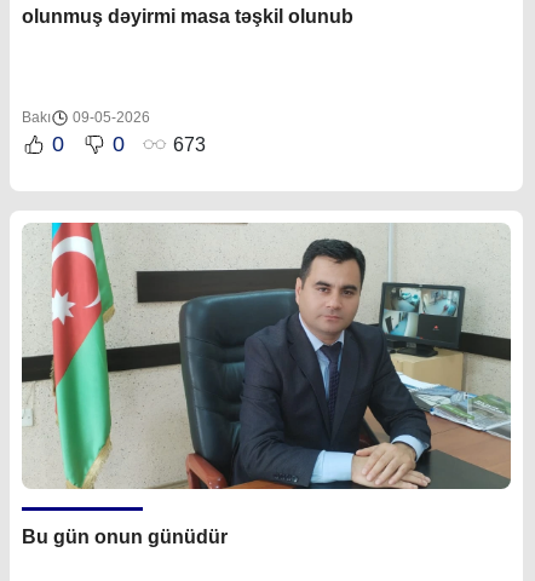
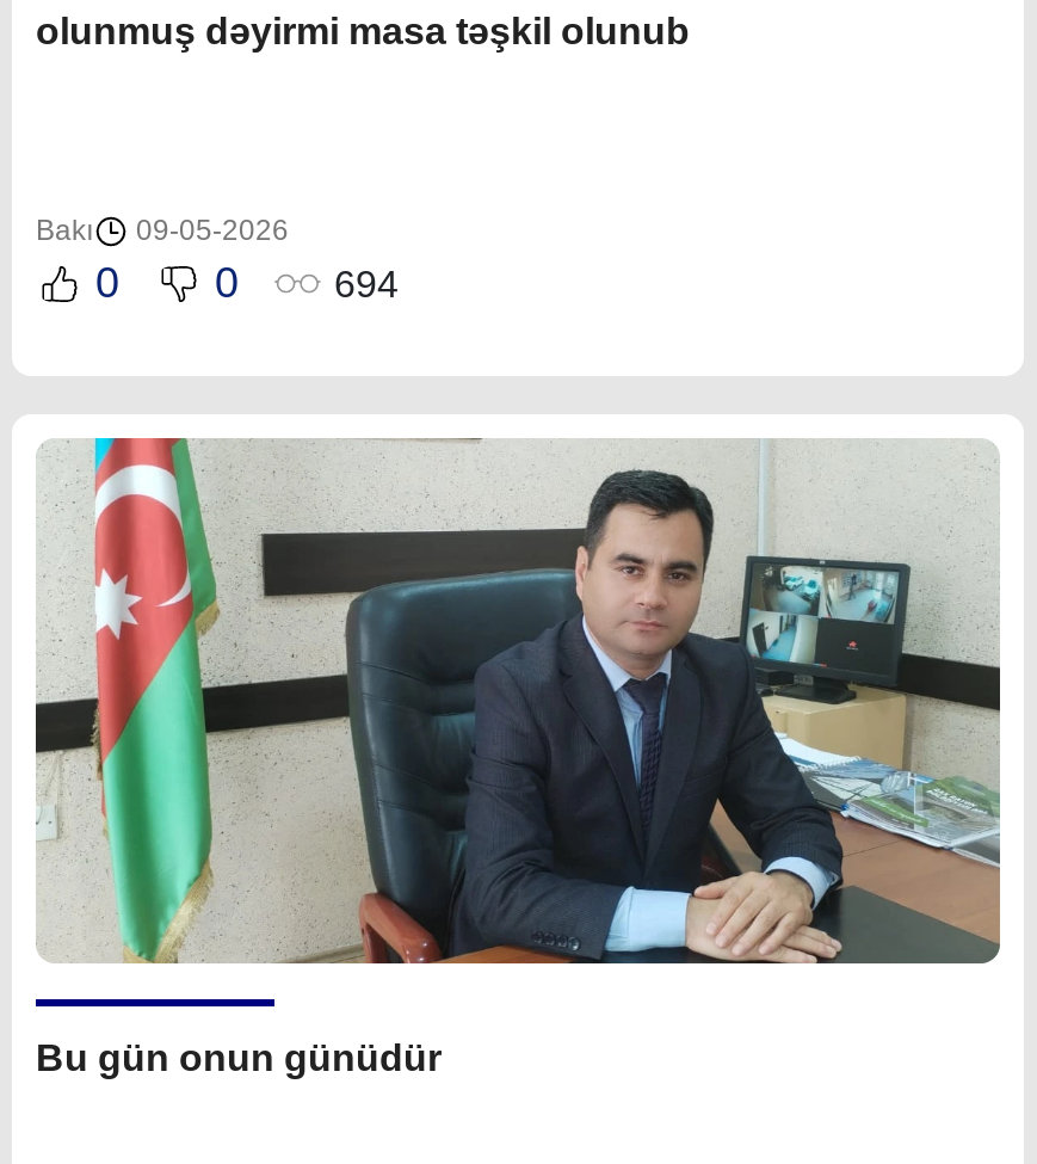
- 673
+ 694
